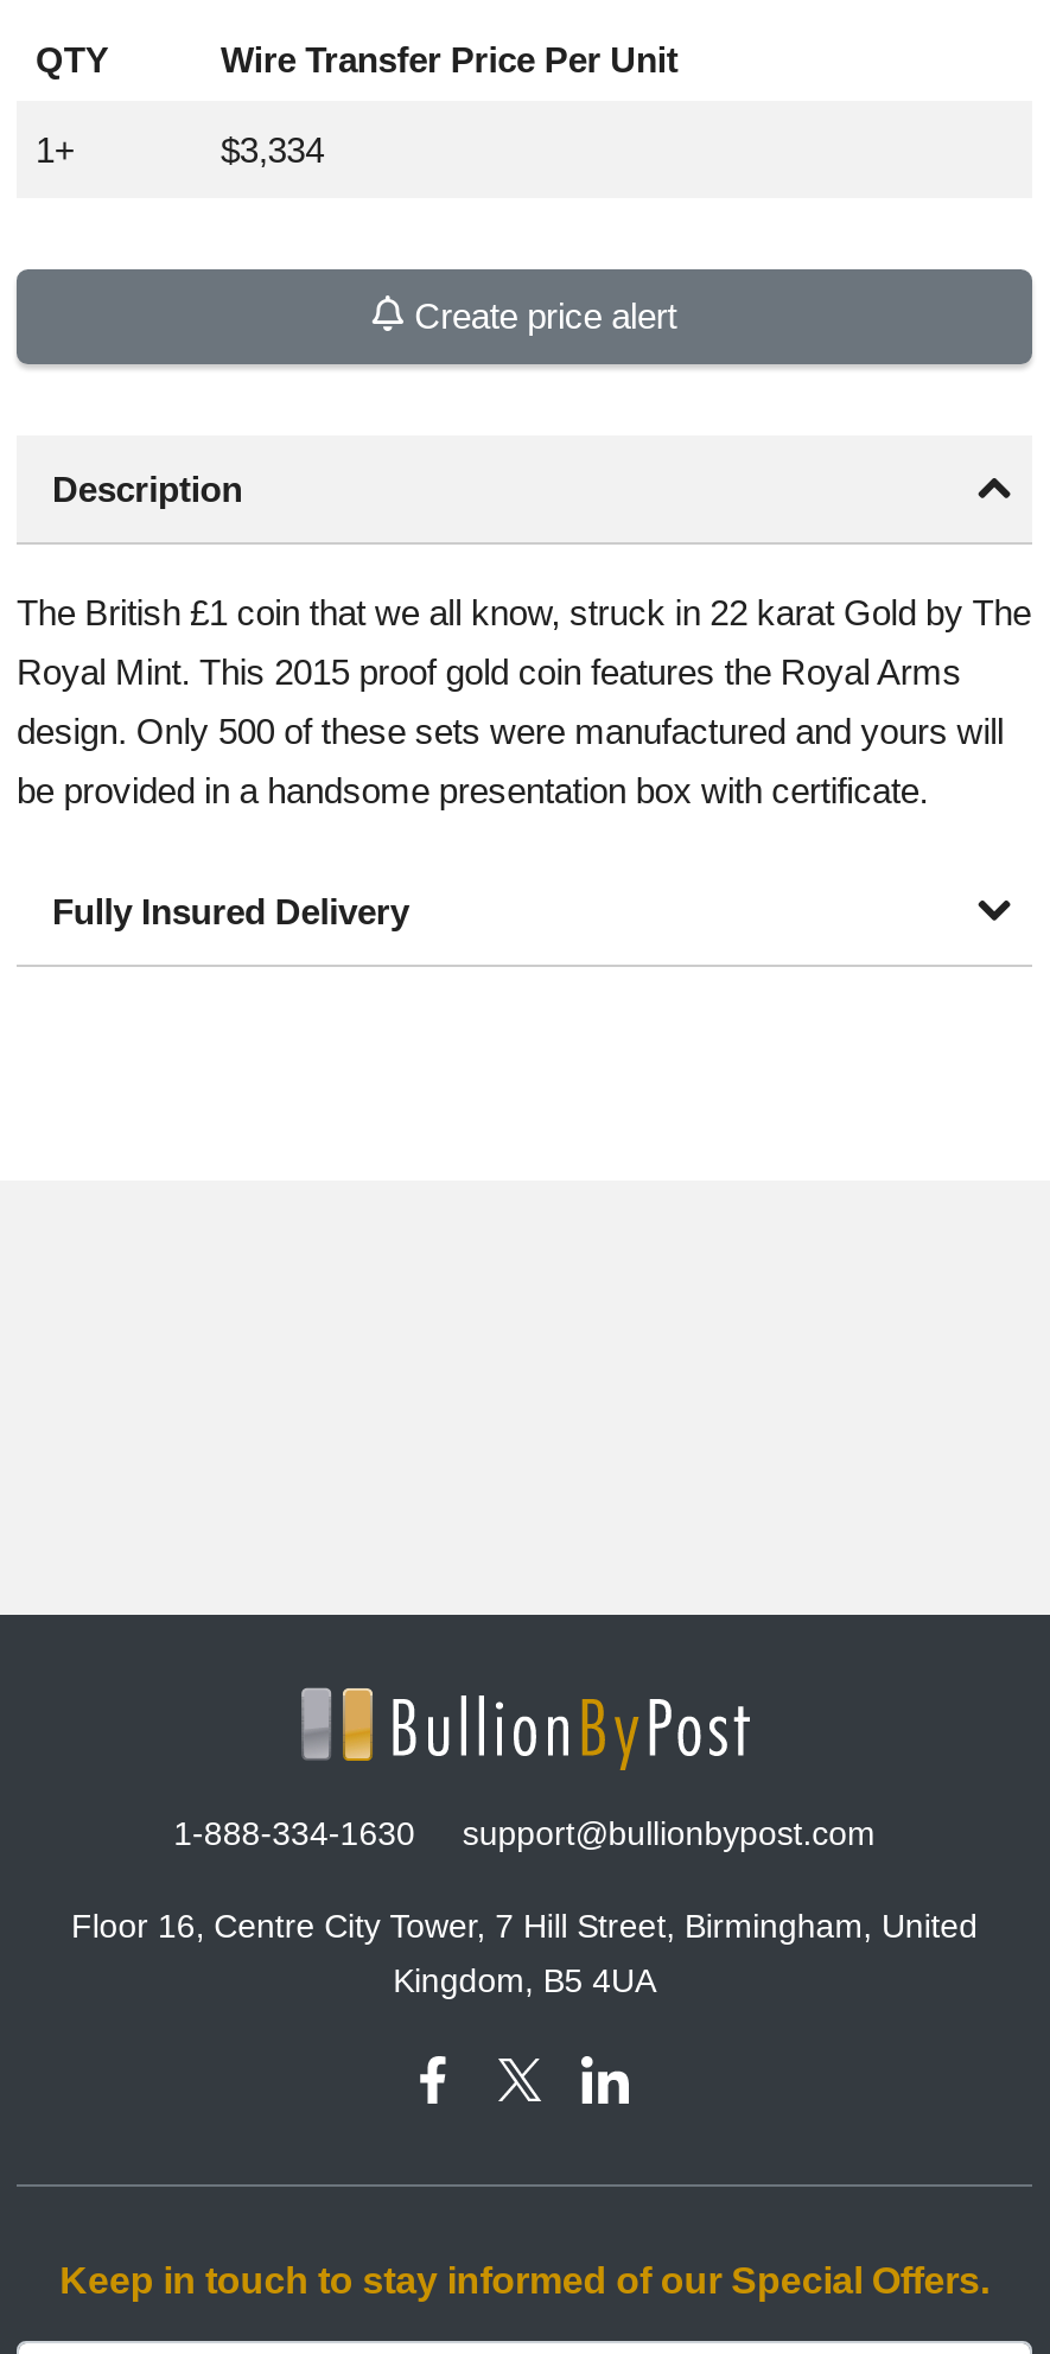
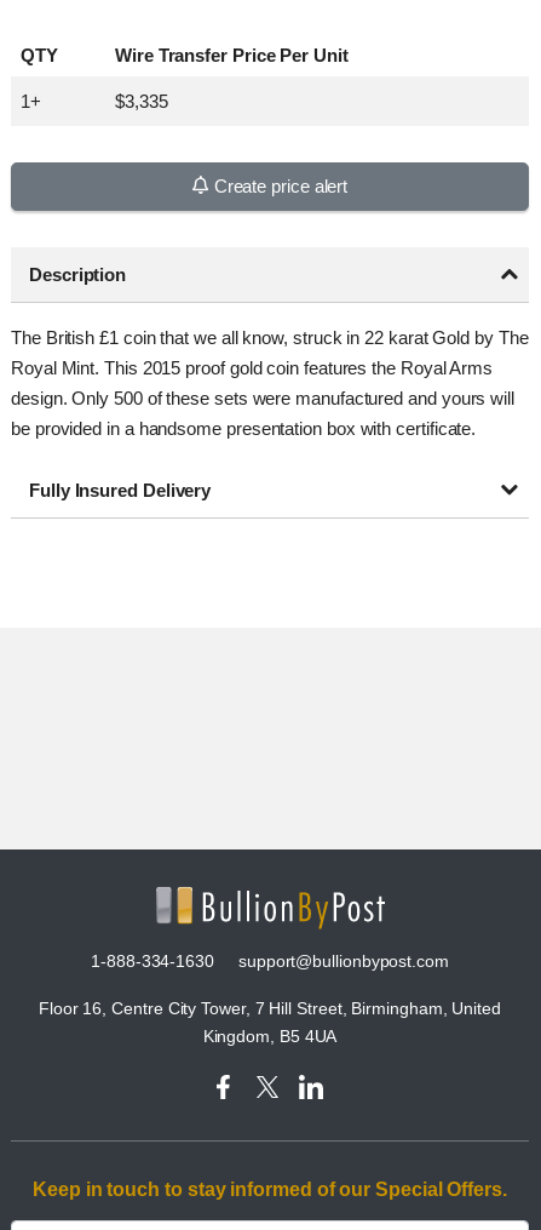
- $3,334
+ $3,335
